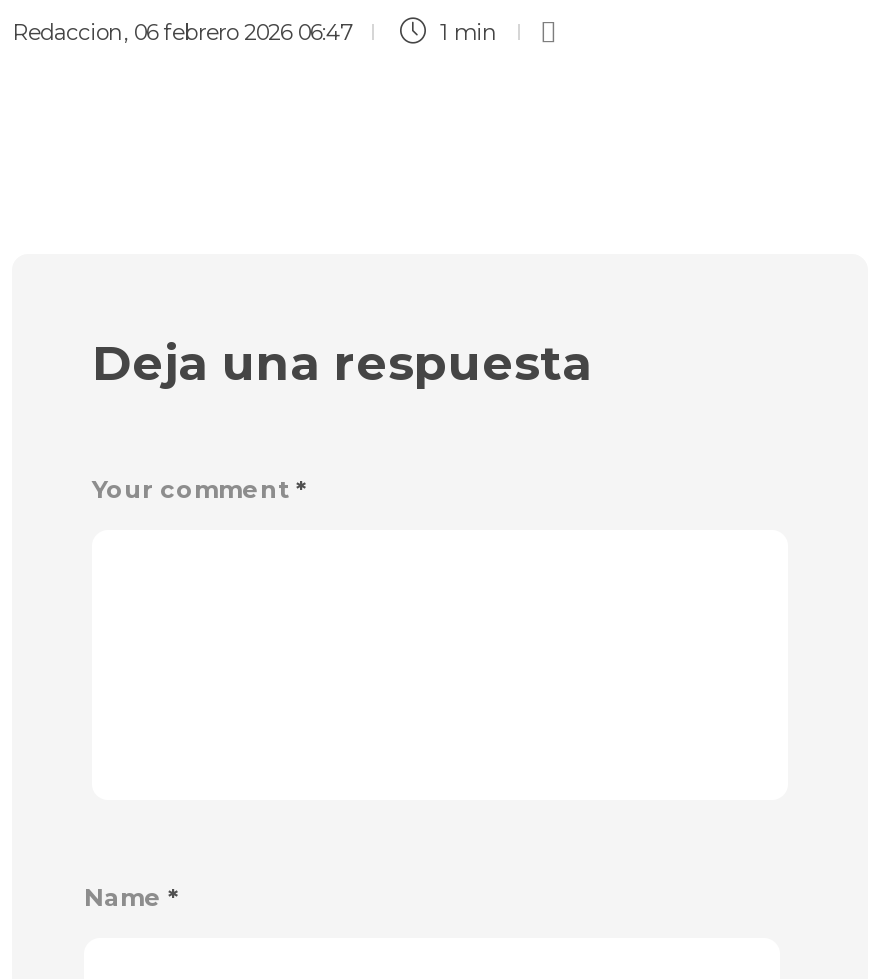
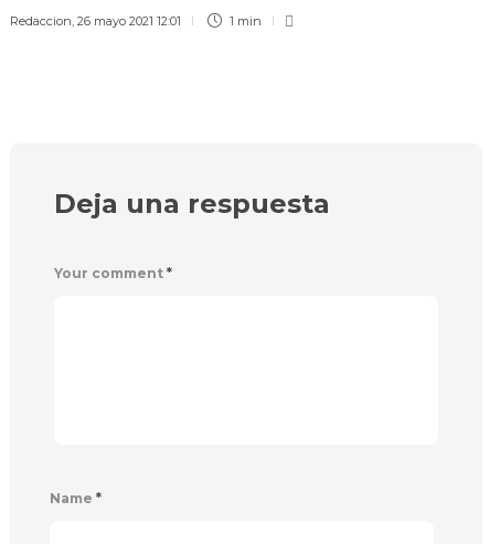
- Redaccion, 06 febrero 2026 06:47
+ Redaccion, 26 mayo 2021 12:01
